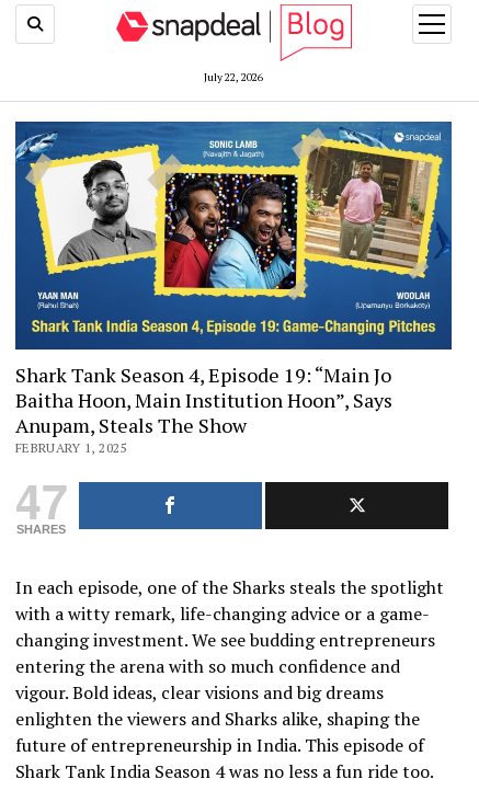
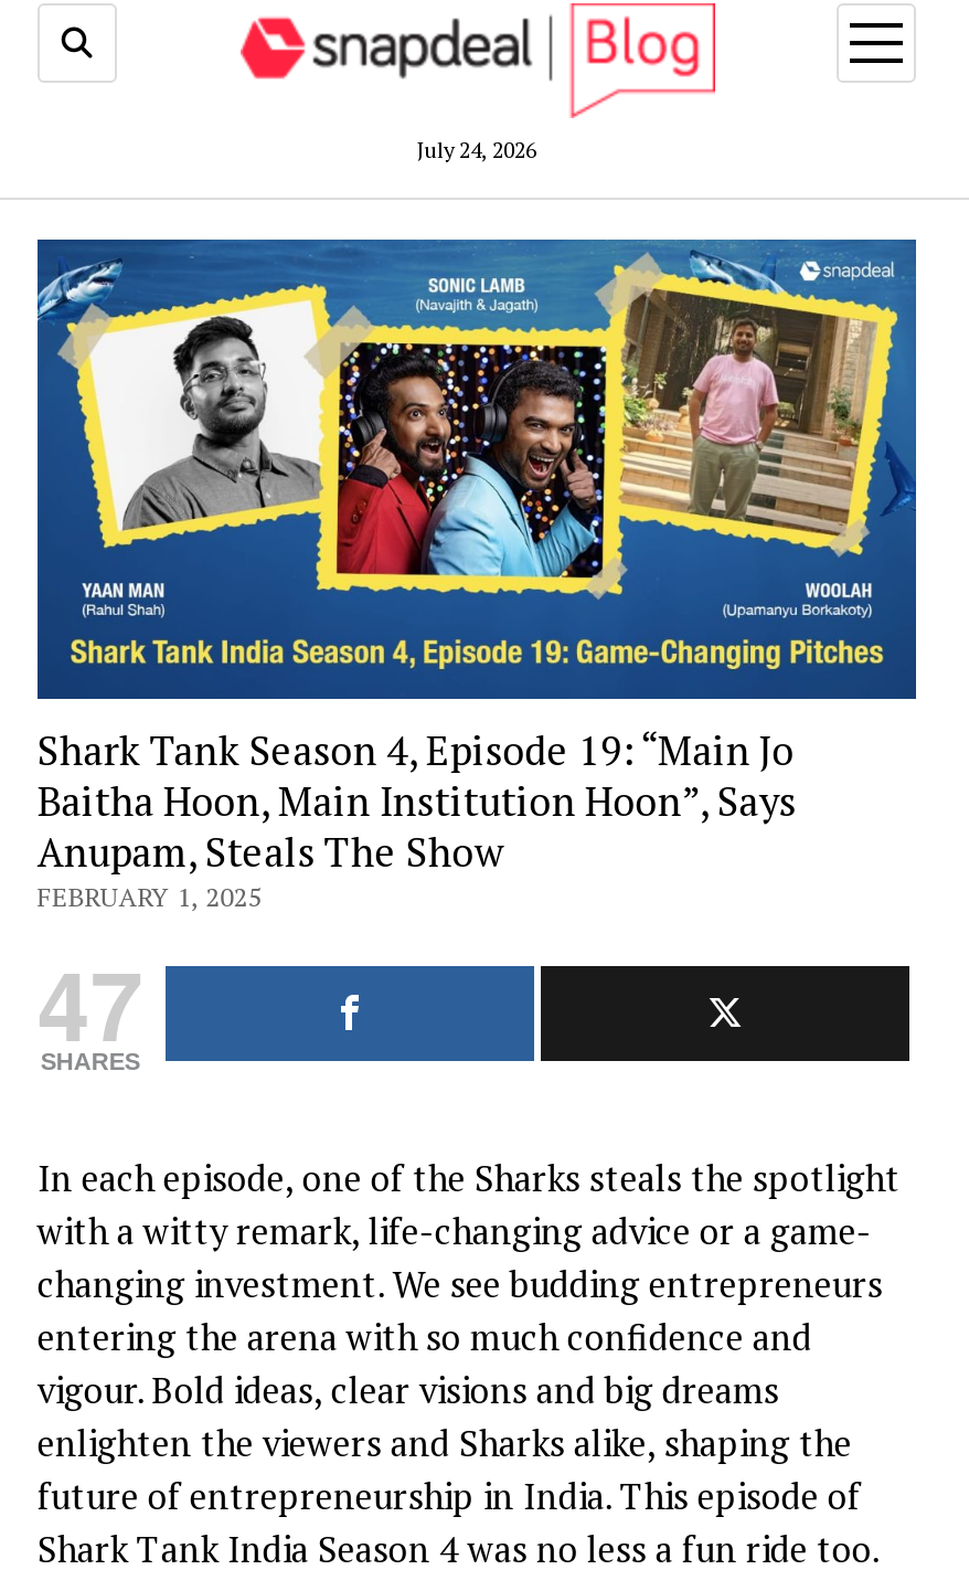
- July 22, 2026
+ July 24, 2026
